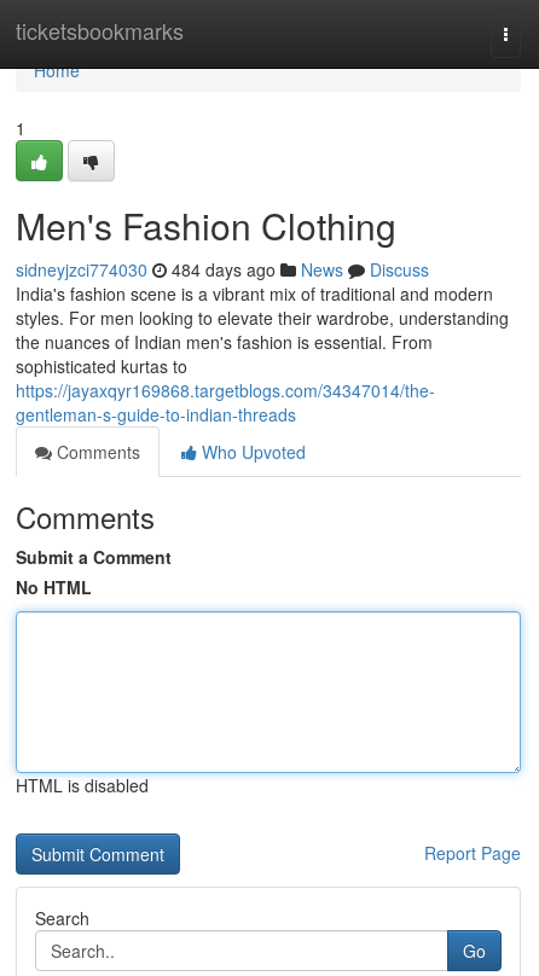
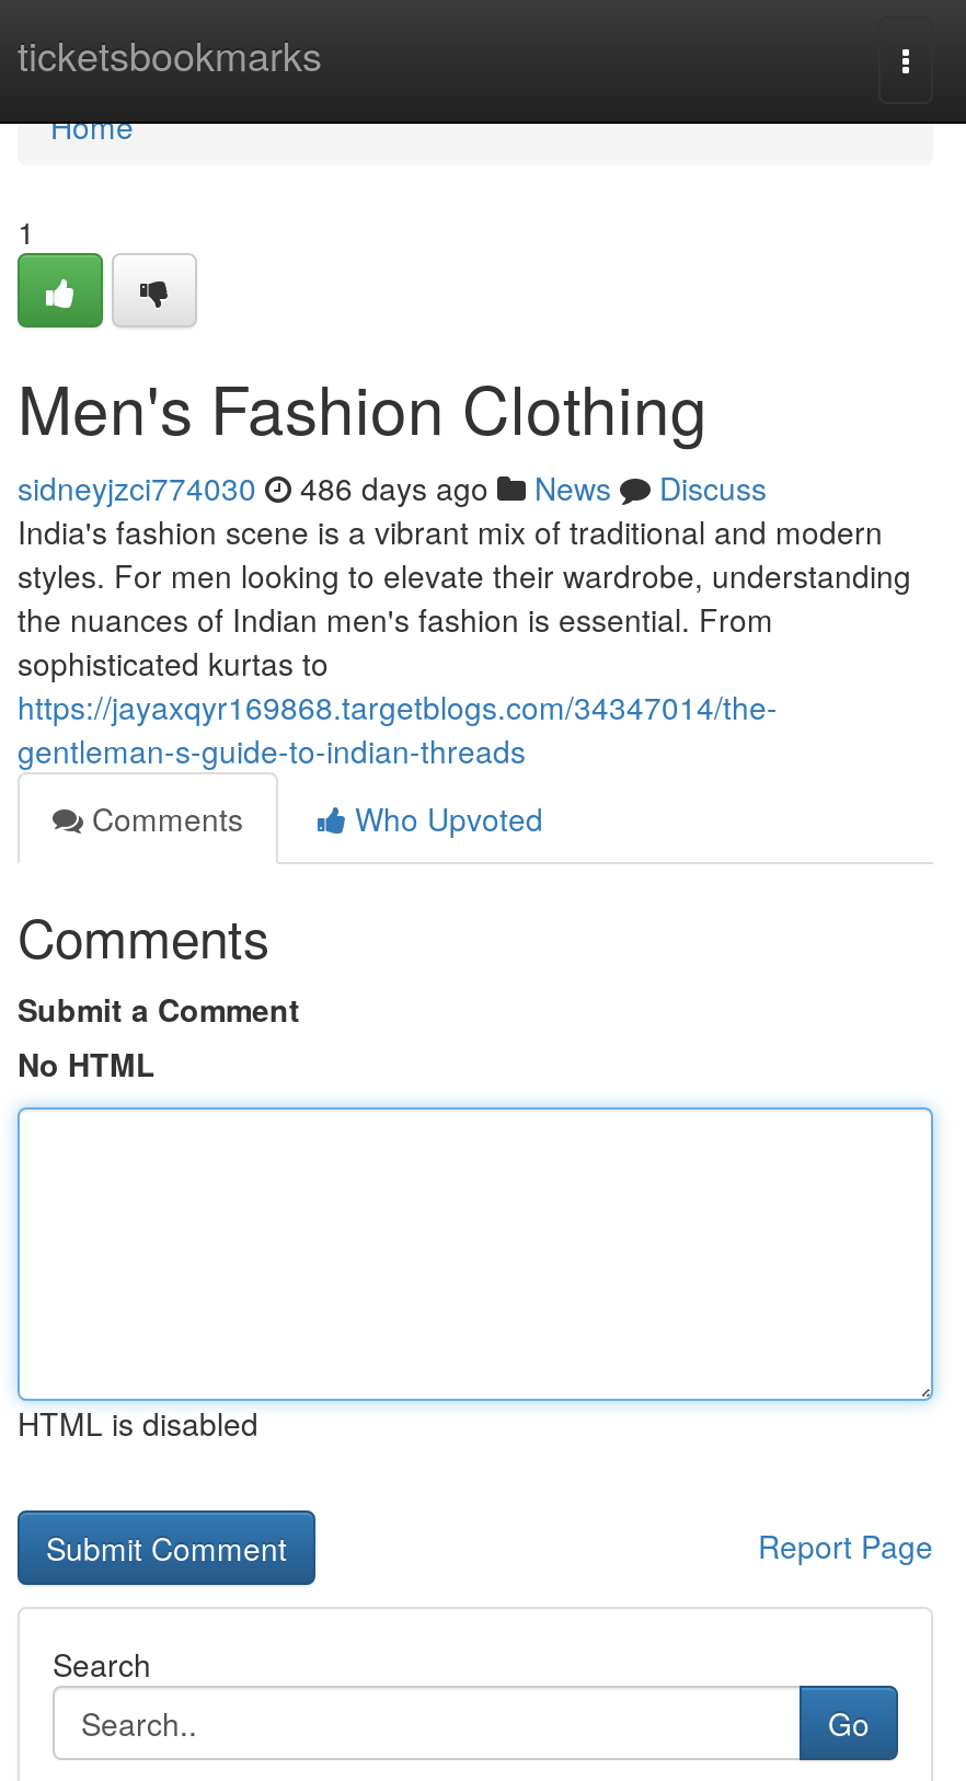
- sidneyjzci774030 484 days ago News Discuss
+ sidneyjzci774030 486 days ago News Discuss
